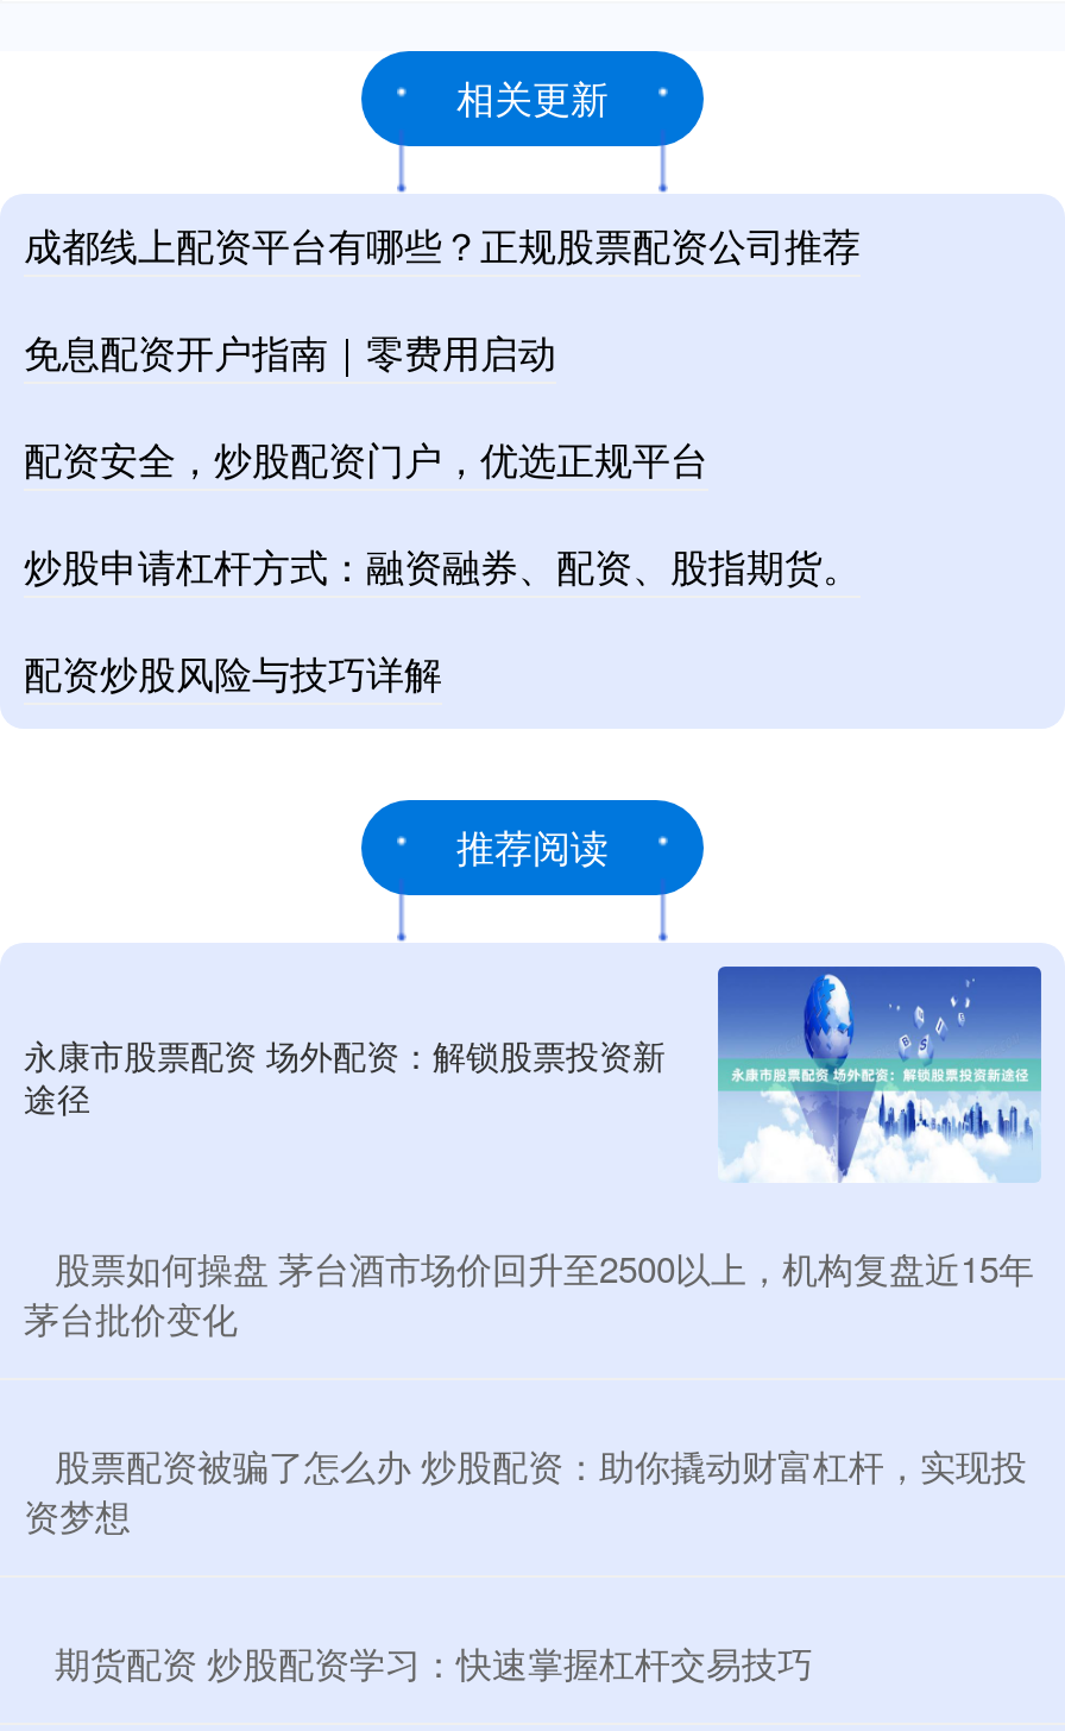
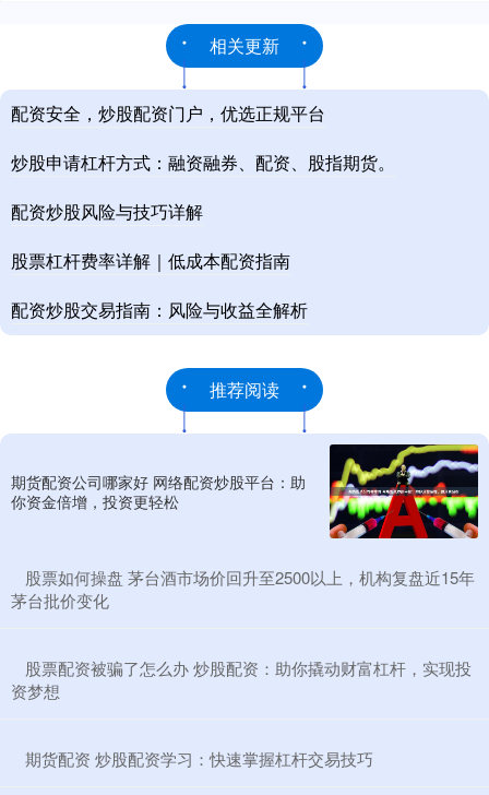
- 成都线上配资平台有哪些？正规股票配资公司推荐
- 免息配资开户指南｜零费用启动

moved up: 配资安全，炒股配资门户，优选正规平台 | 炒股申请杠杆方式：融资融券、配资、股指期货。 | 配资炒股风险与技巧详解

+ 股票杠杆费率详解｜低成本配资指南
+ 配资炒股交易指南：风险与收益全解析

- [image]
- 永康市股票配资 场外配资：解锁股票投资新
- 途径
+ [image]
+ 期货配资公司哪家好 网络配资炒股平台：助
+ 你资金倍增，投资更轻松
